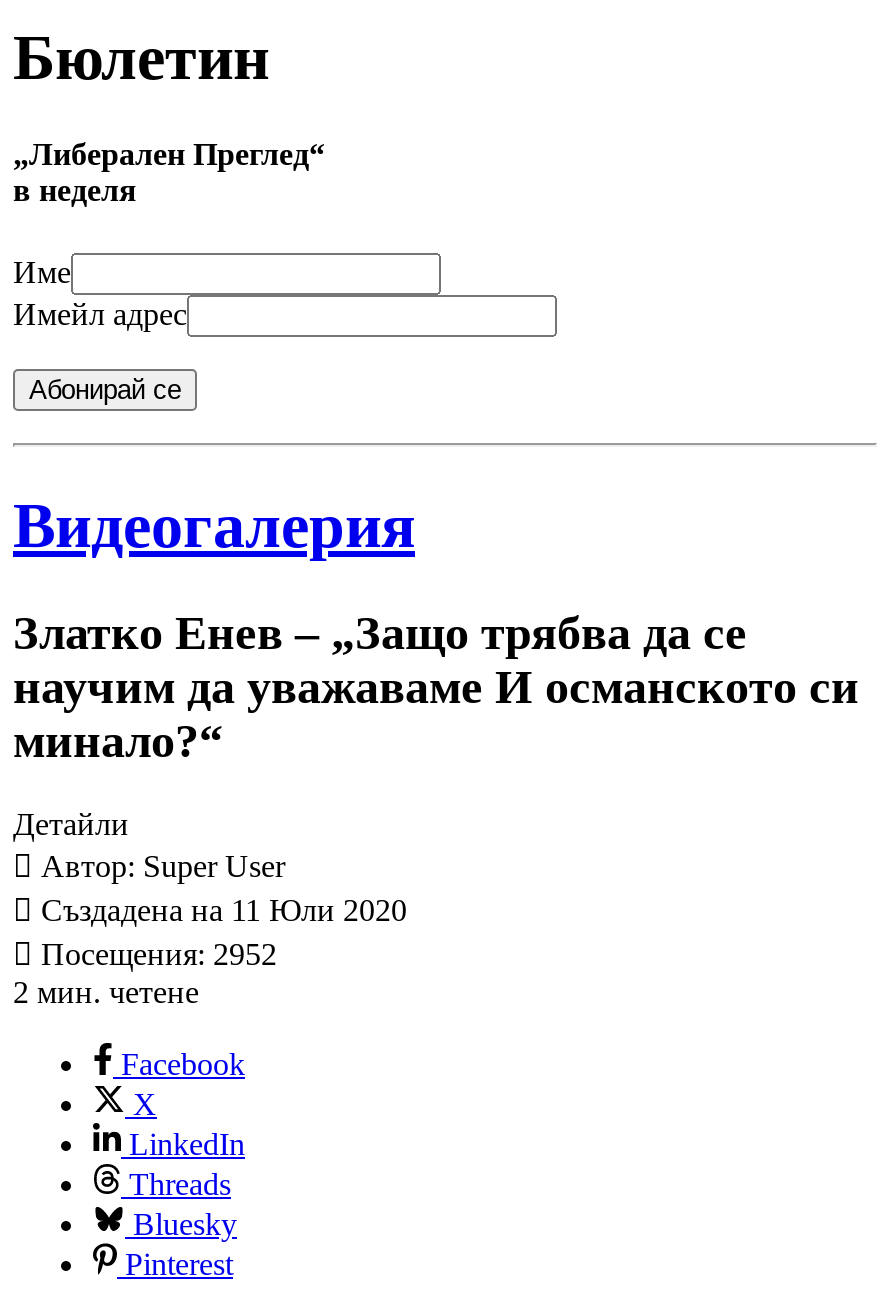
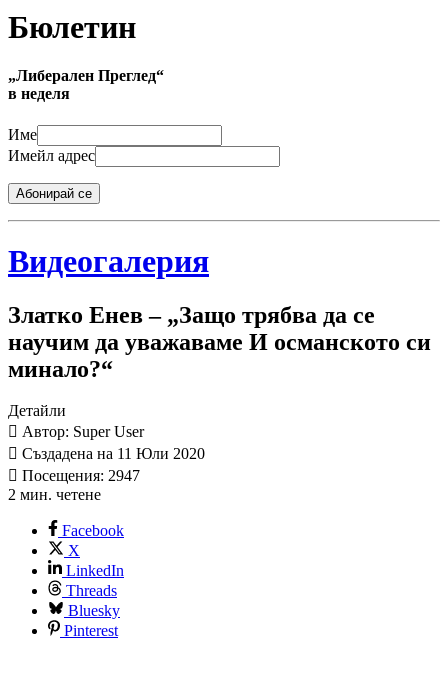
- Посещения: 2952
+ Посещения: 2947
